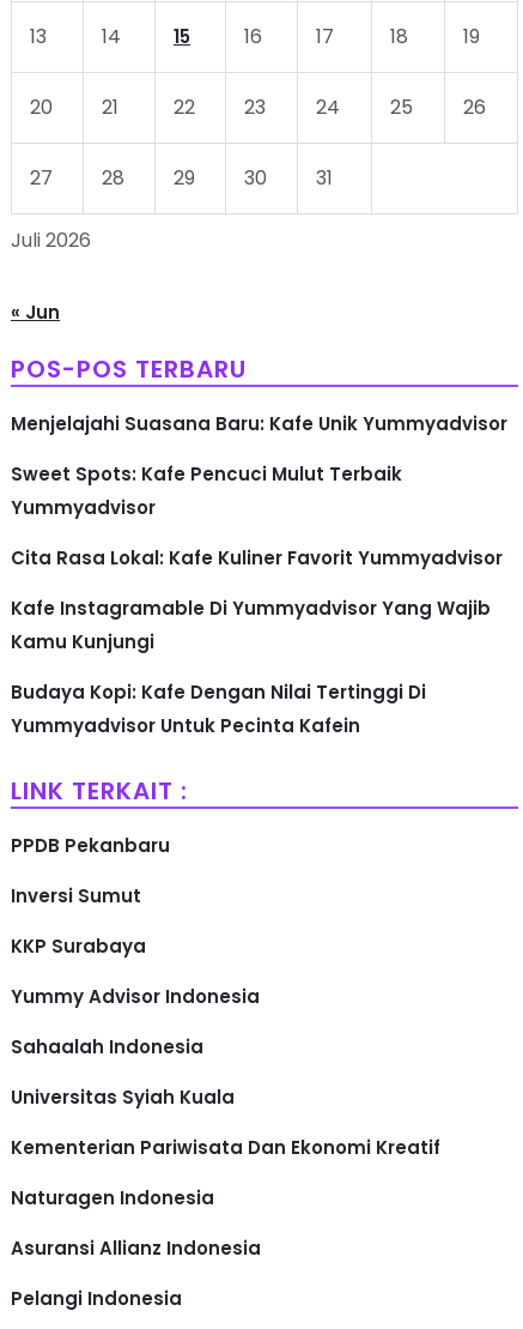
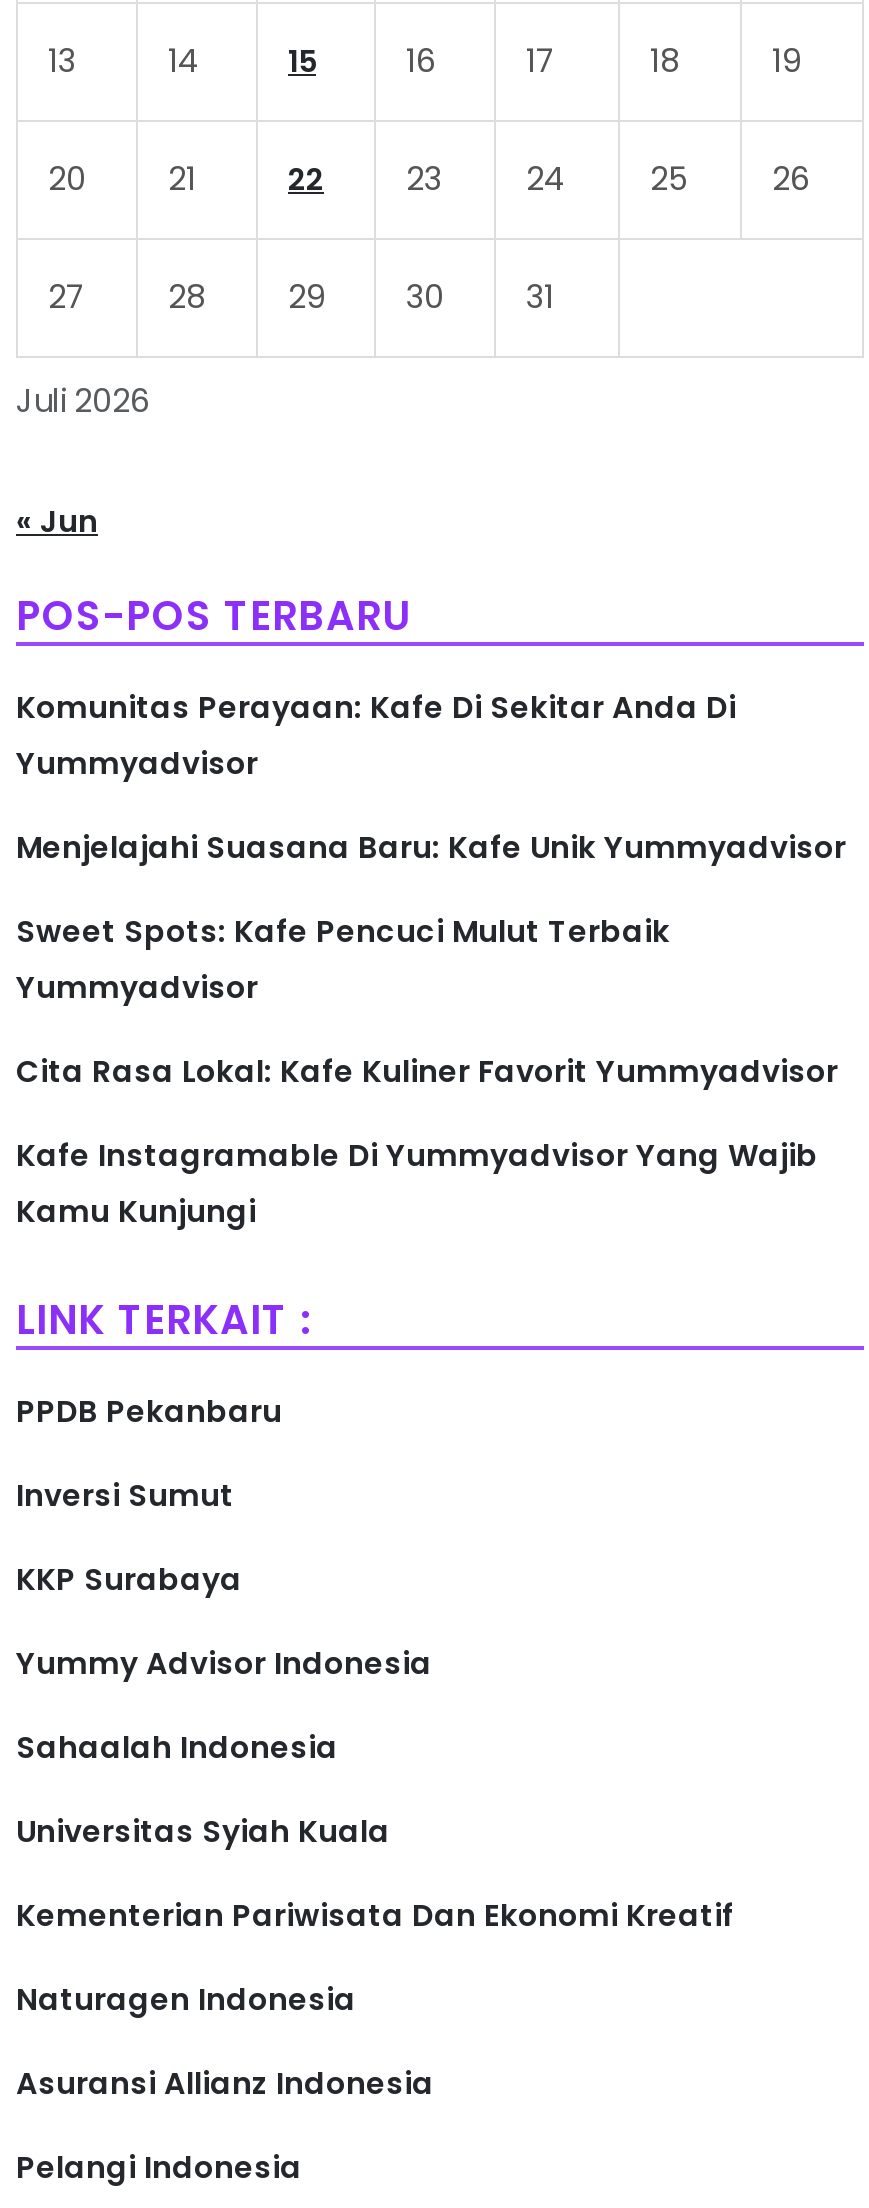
+ Komunitas Perayaan: Kafe Di Sekitar Anda Di
+ Yummyadvisor

moved down: Menjelajahi Suasana Baru: Kafe Unik Yummyadvisor | Sweet Spots: Kafe Pencuci Mulut Terbaik | Yummyadvisor | Cita Rasa Lokal: Kafe Kuliner Favorit Yummyadvisor | Kafe Instagramable Di Yummyadvisor Yang Wajib | Kamu Kunjungi

- Budaya Kopi: Kafe Dengan Nilai Tertinggi Di
- Yummyadvisor Untuk Pecinta Kafein
